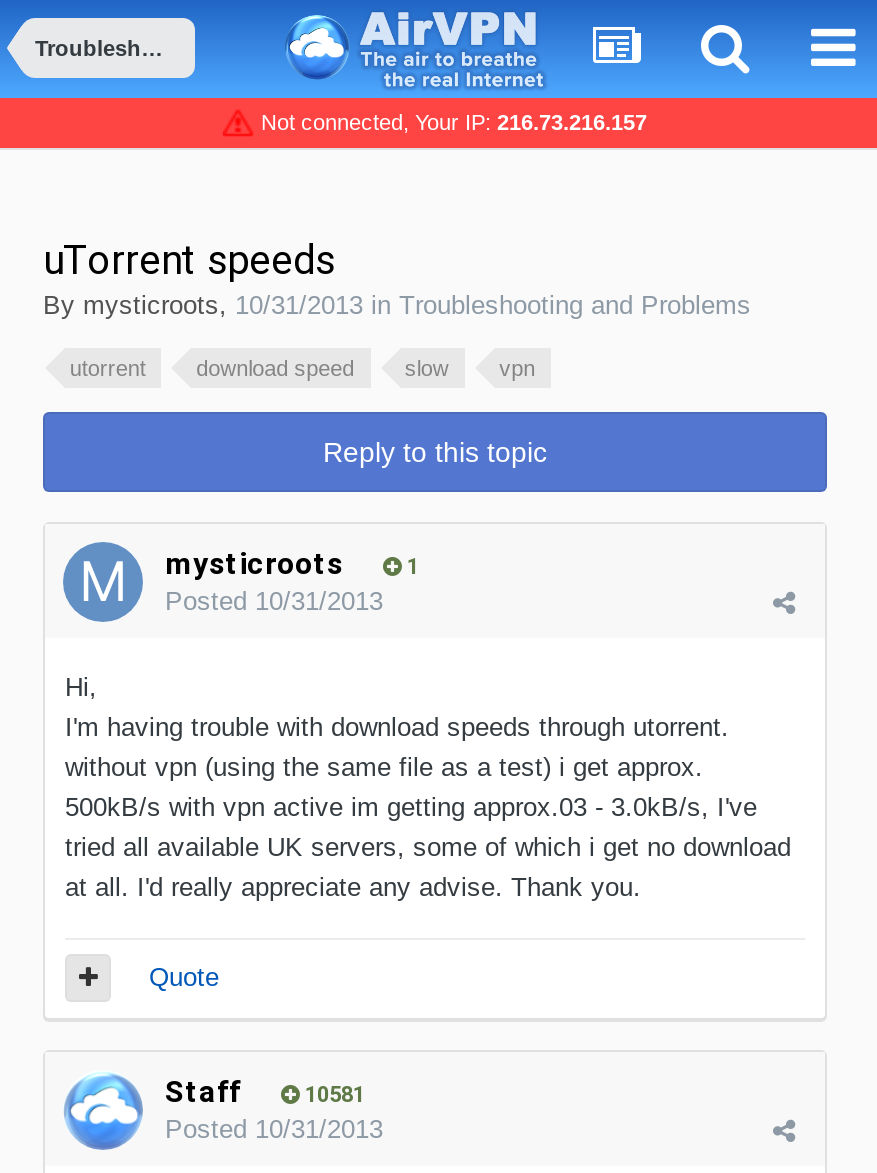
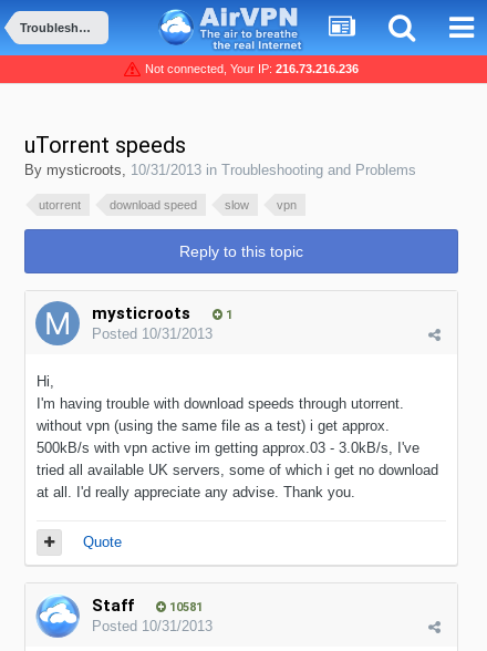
- Not connected, Your IP: 216.73.216.157
+ Not connected, Your IP: 216.73.216.236
